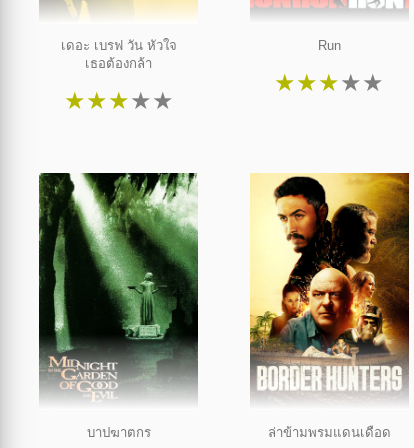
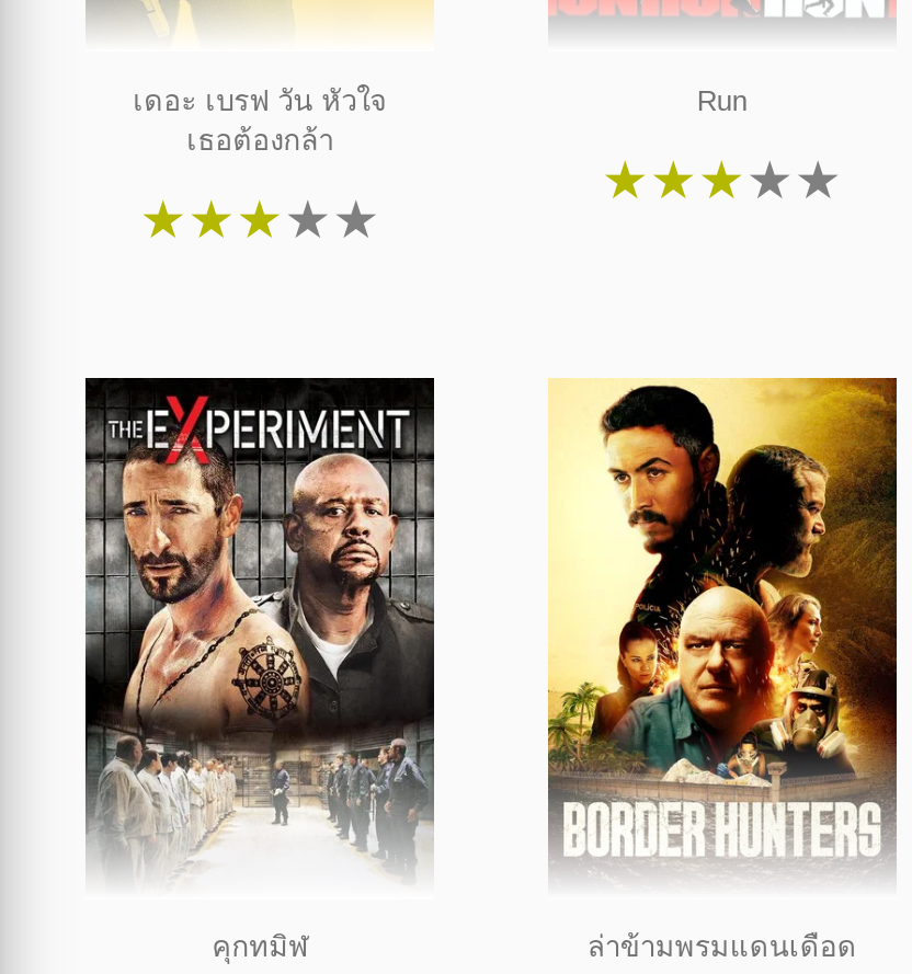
- [image]
- บาปฆาตกร
+ [image]
+ คุกทมิฬ
